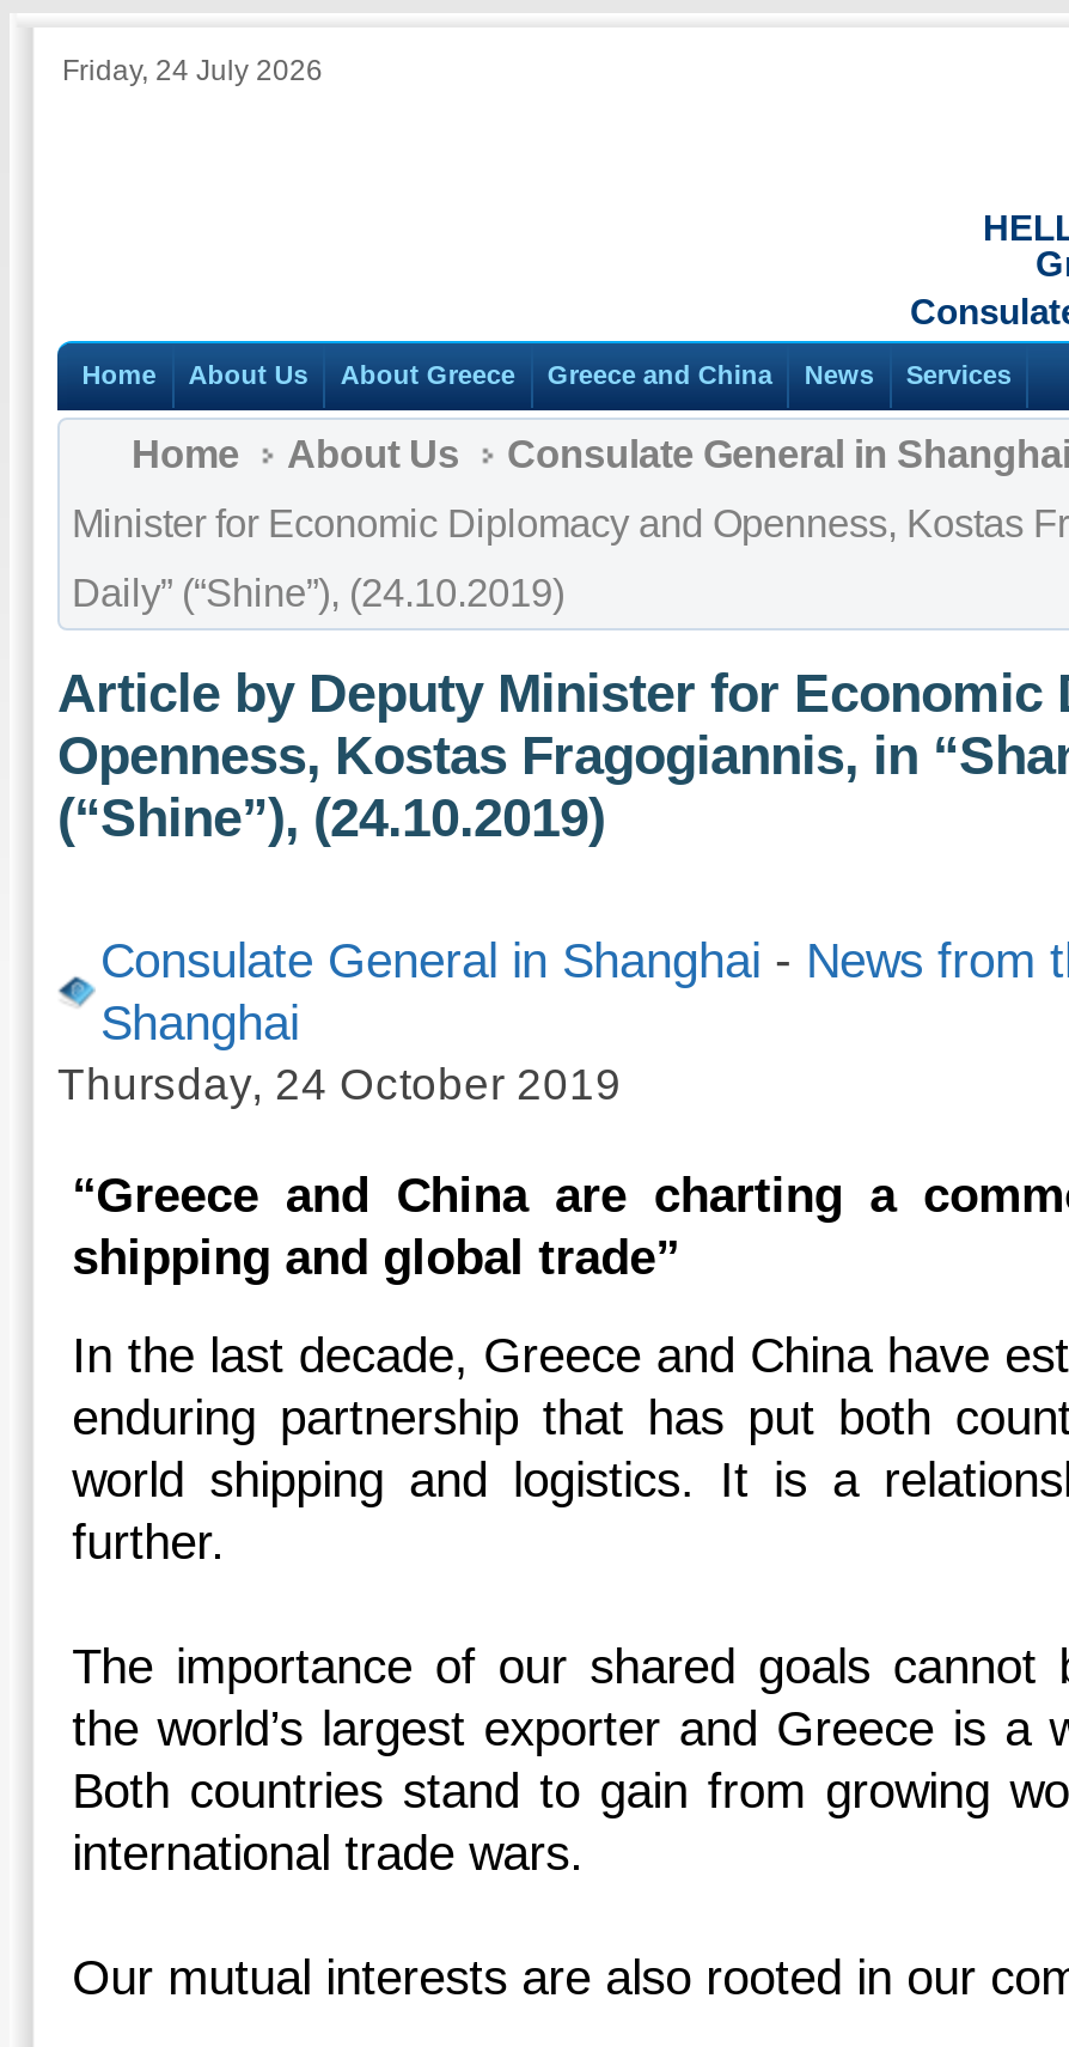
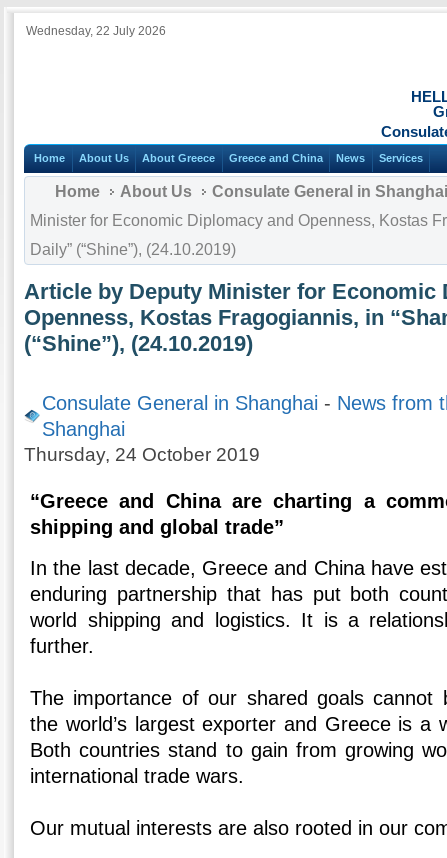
- Friday, 24 July 2026
+ Wednesday, 22 July 2026
